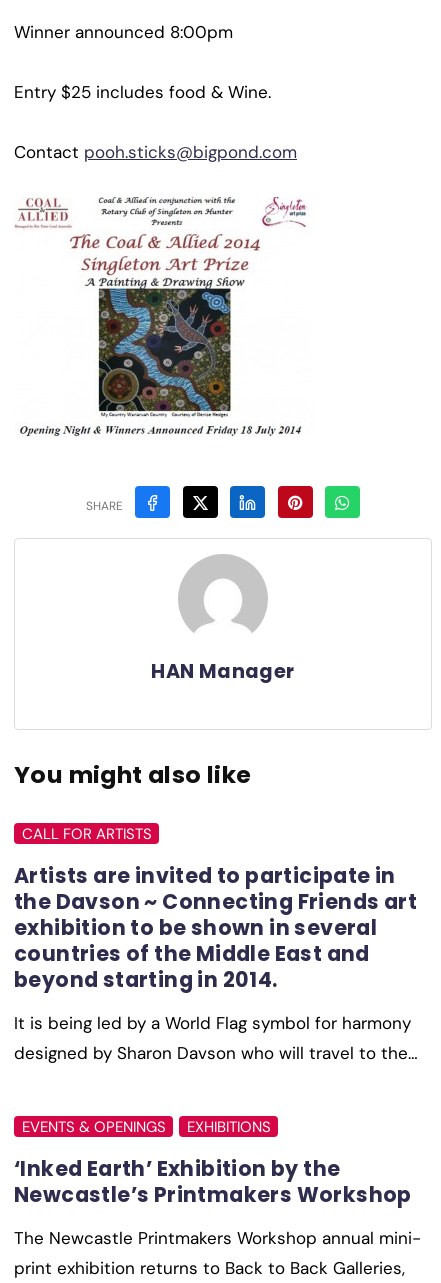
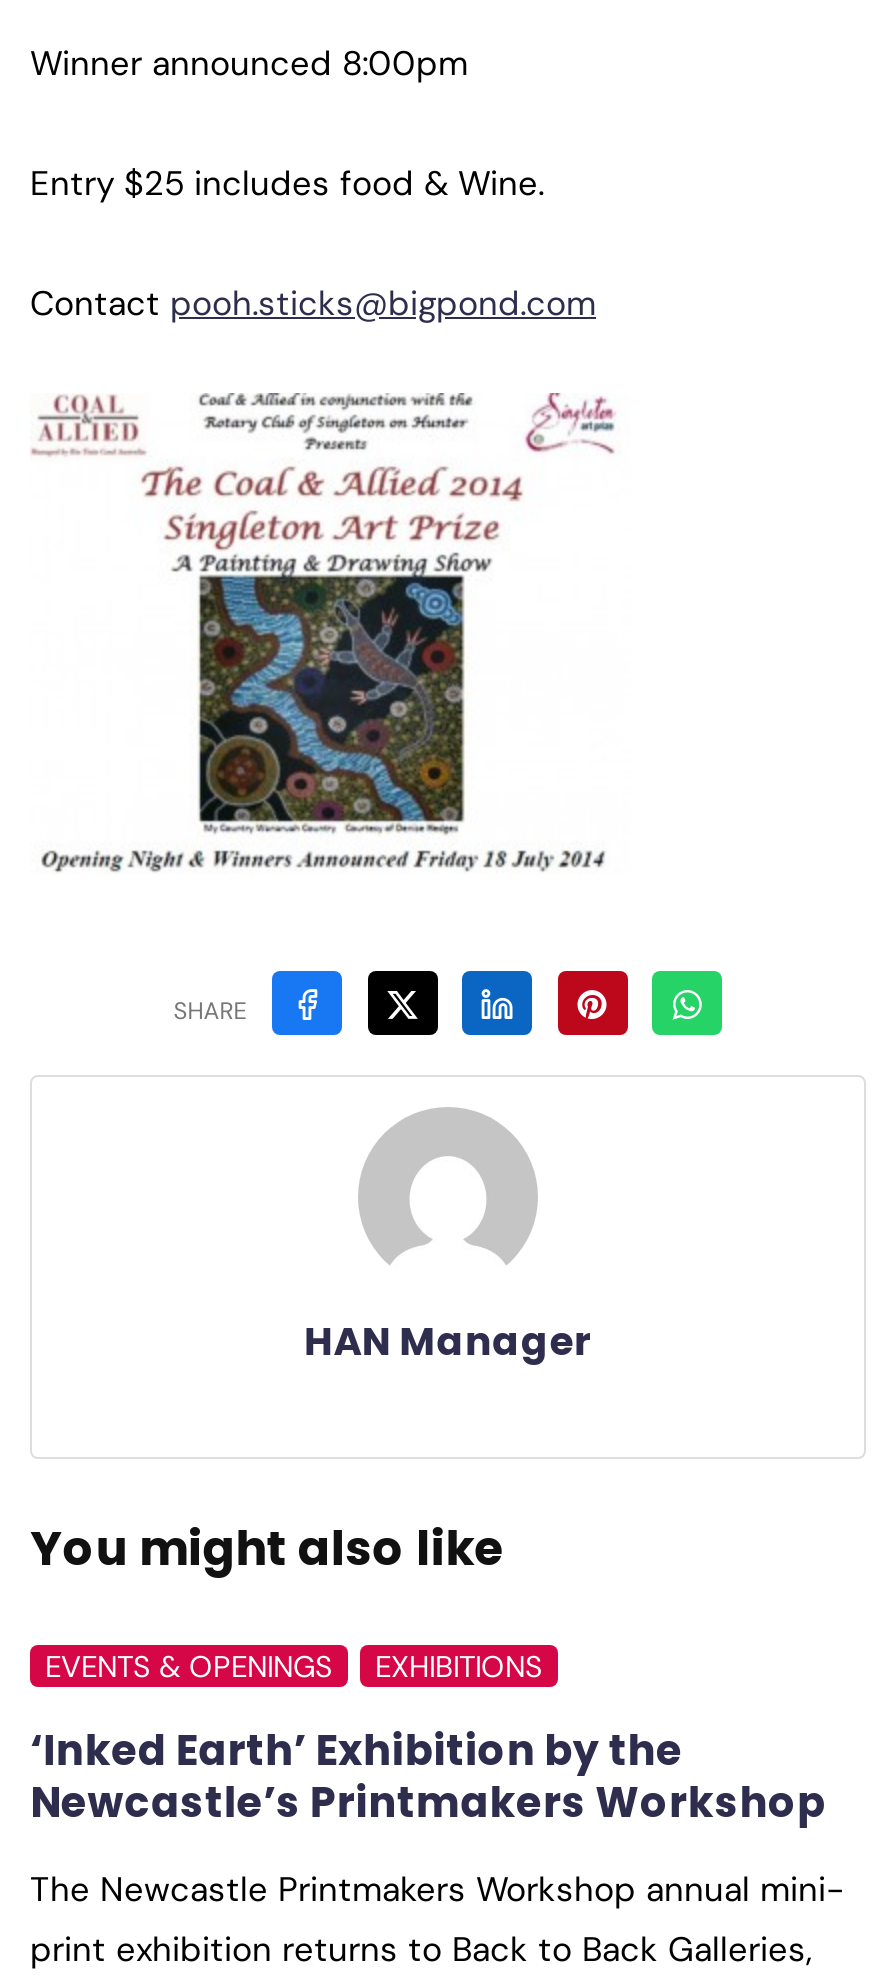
- CALL FOR ARTISTS
- Artists are invited to participate in
- the Davson ~ Connecting Friends art
- exhibition to be shown in several
- countries of the Middle East and
- beyond starting in 2014.
- It is being led by a World Flag symbol for harmony
- designed by Sharon Davson who will travel to the…
